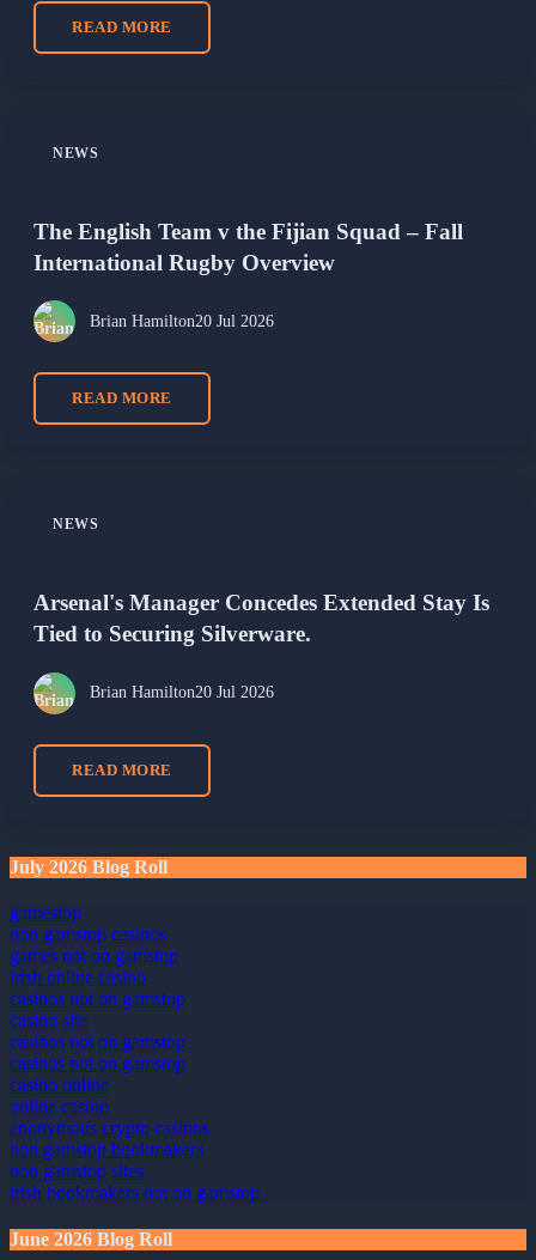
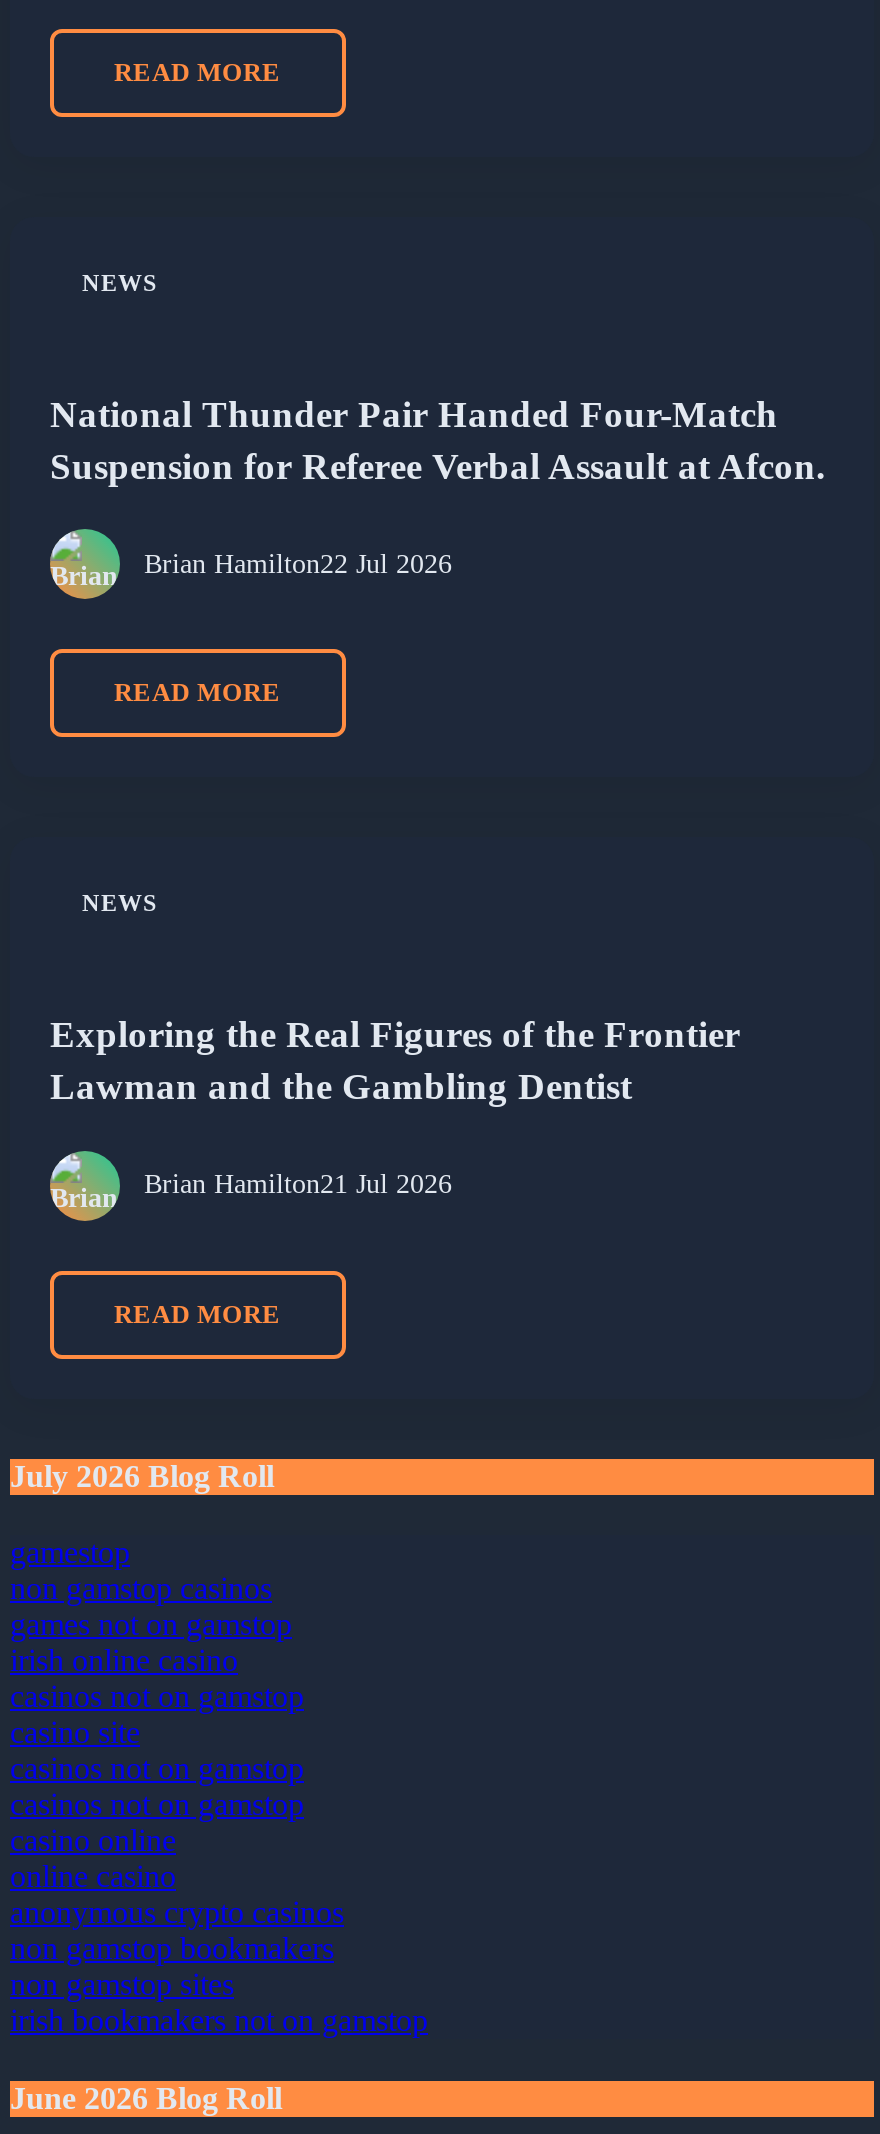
- The English Team v the Fijian Squad – Fall
- International Rugby Overview
+ National Thunder Pair Handed Four-Match
+ Suspension for Referee Verbal Assault at Afcon.

- Brian Hamilton20 Jul 2026
+ Brian Hamilton22 Jul 2026

- Arsenal's Manager Concedes Extended Stay Is
- Tied to Securing Silverware.
+ Exploring the Real Figures of the Frontier
+ Lawman and the Gambling Dentist

- Brian Hamilton20 Jul 2026
+ Brian Hamilton21 Jul 2026
